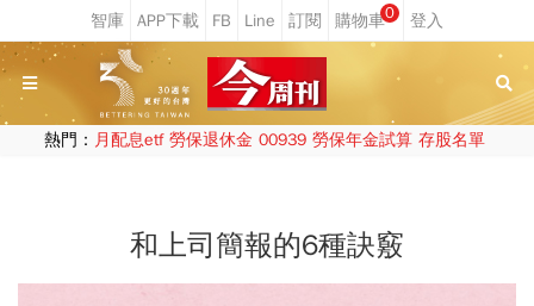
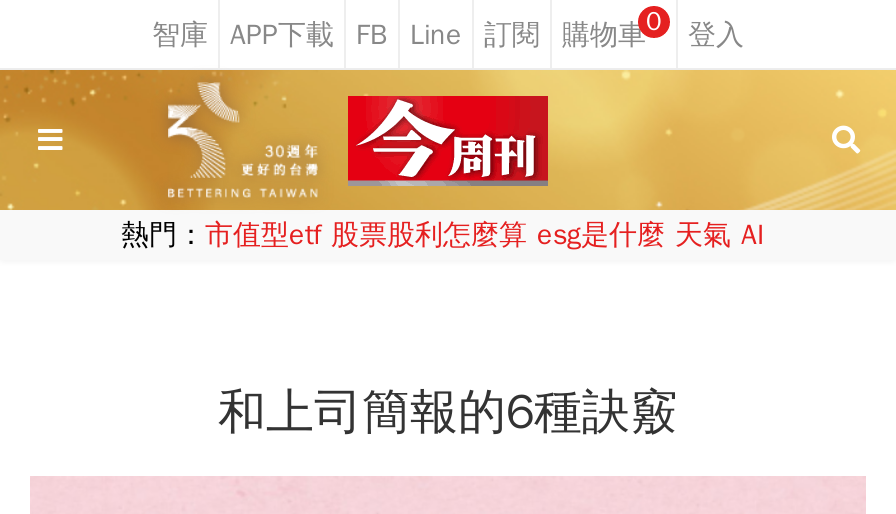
- 熱門：月配息etf 勞保退休金 00939 勞保年金試算 存股名單
+ 熱門：市值型etf 股票股利怎麼算 esg是什麼 天氣 AI
